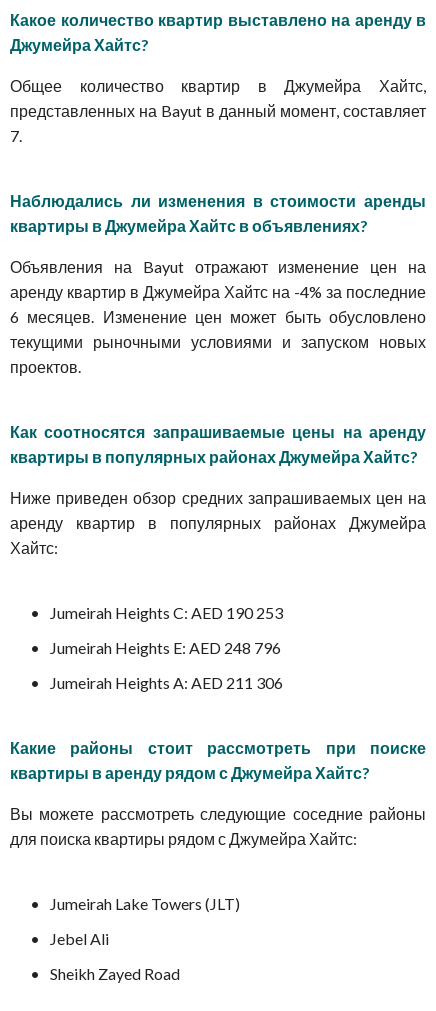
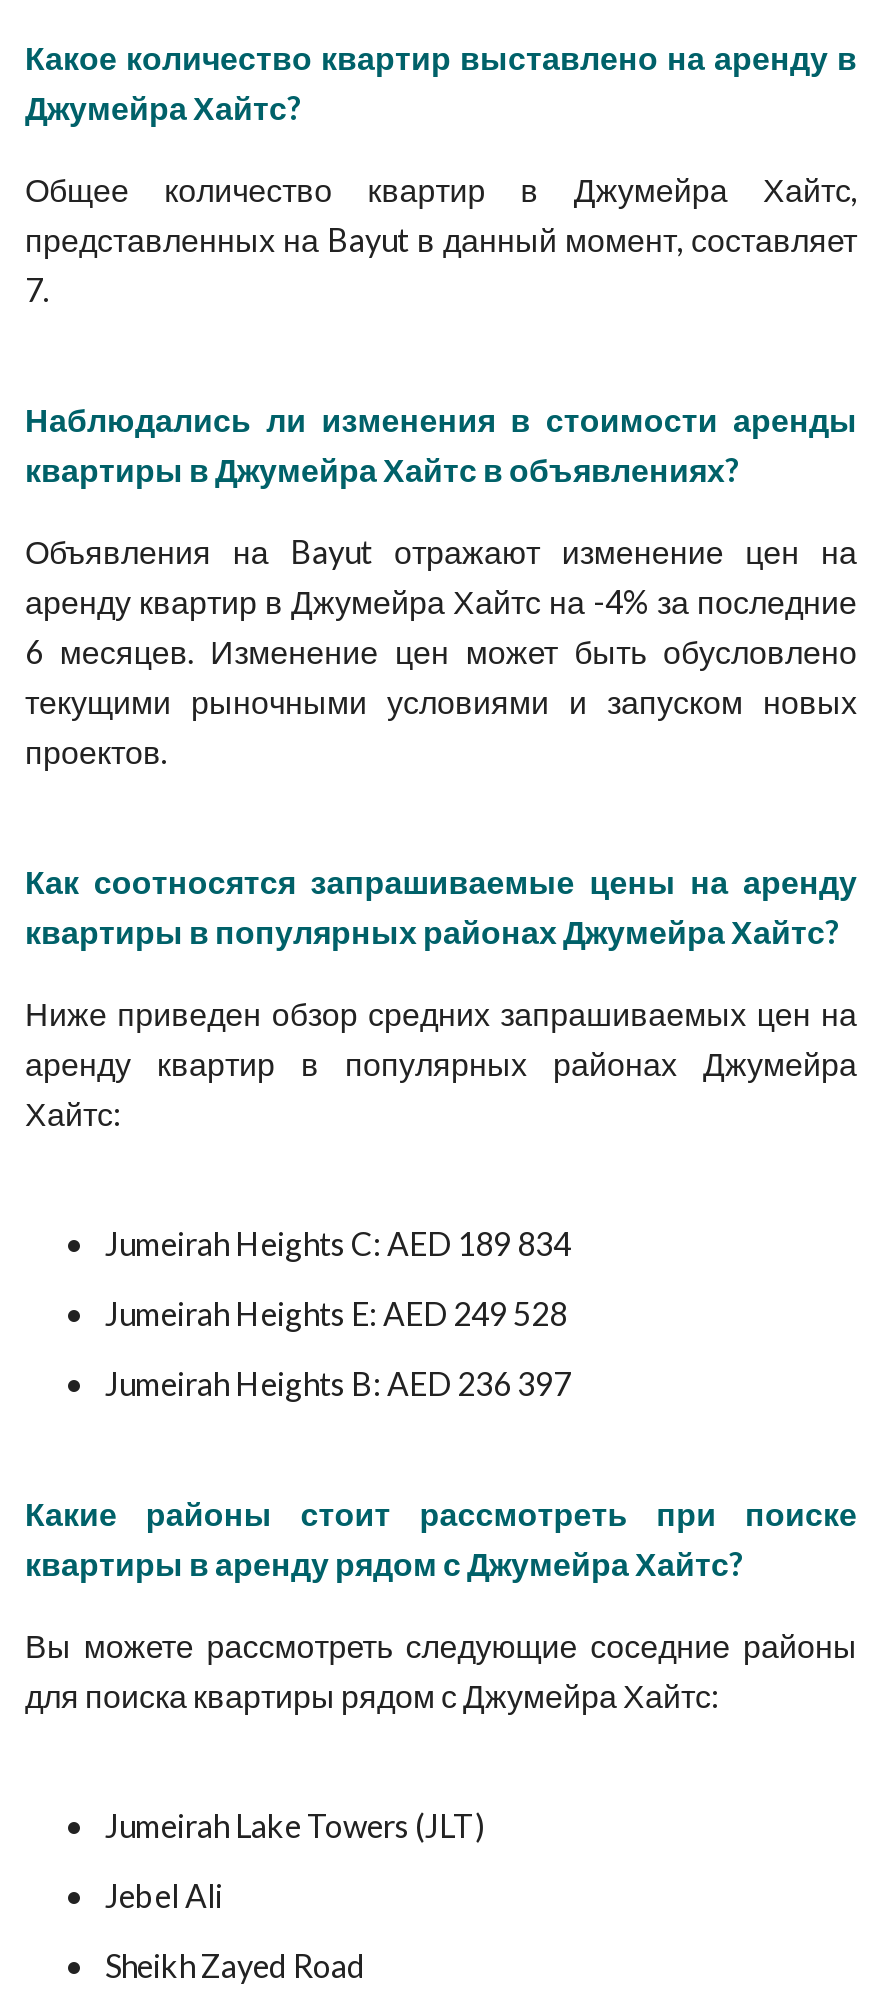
- Jumeirah Heights C: AED 190 253
+ Jumeirah Heights C: AED 189 834

- Jumeirah Heights E: AED 248 796
+ Jumeirah Heights E: AED 249 528

- Jumeirah Heights A: AED 211 306
+ Jumeirah Heights B: AED 236 397
